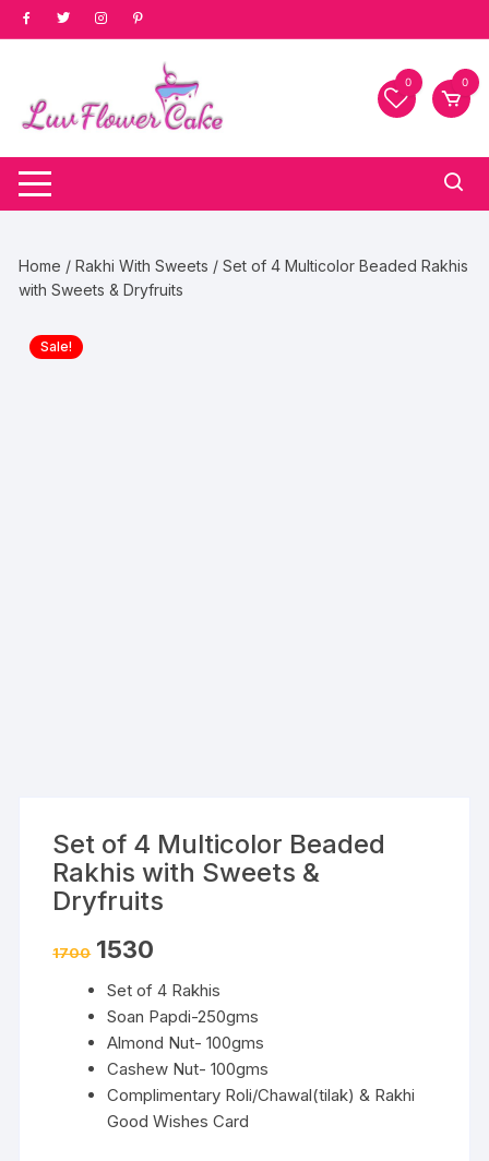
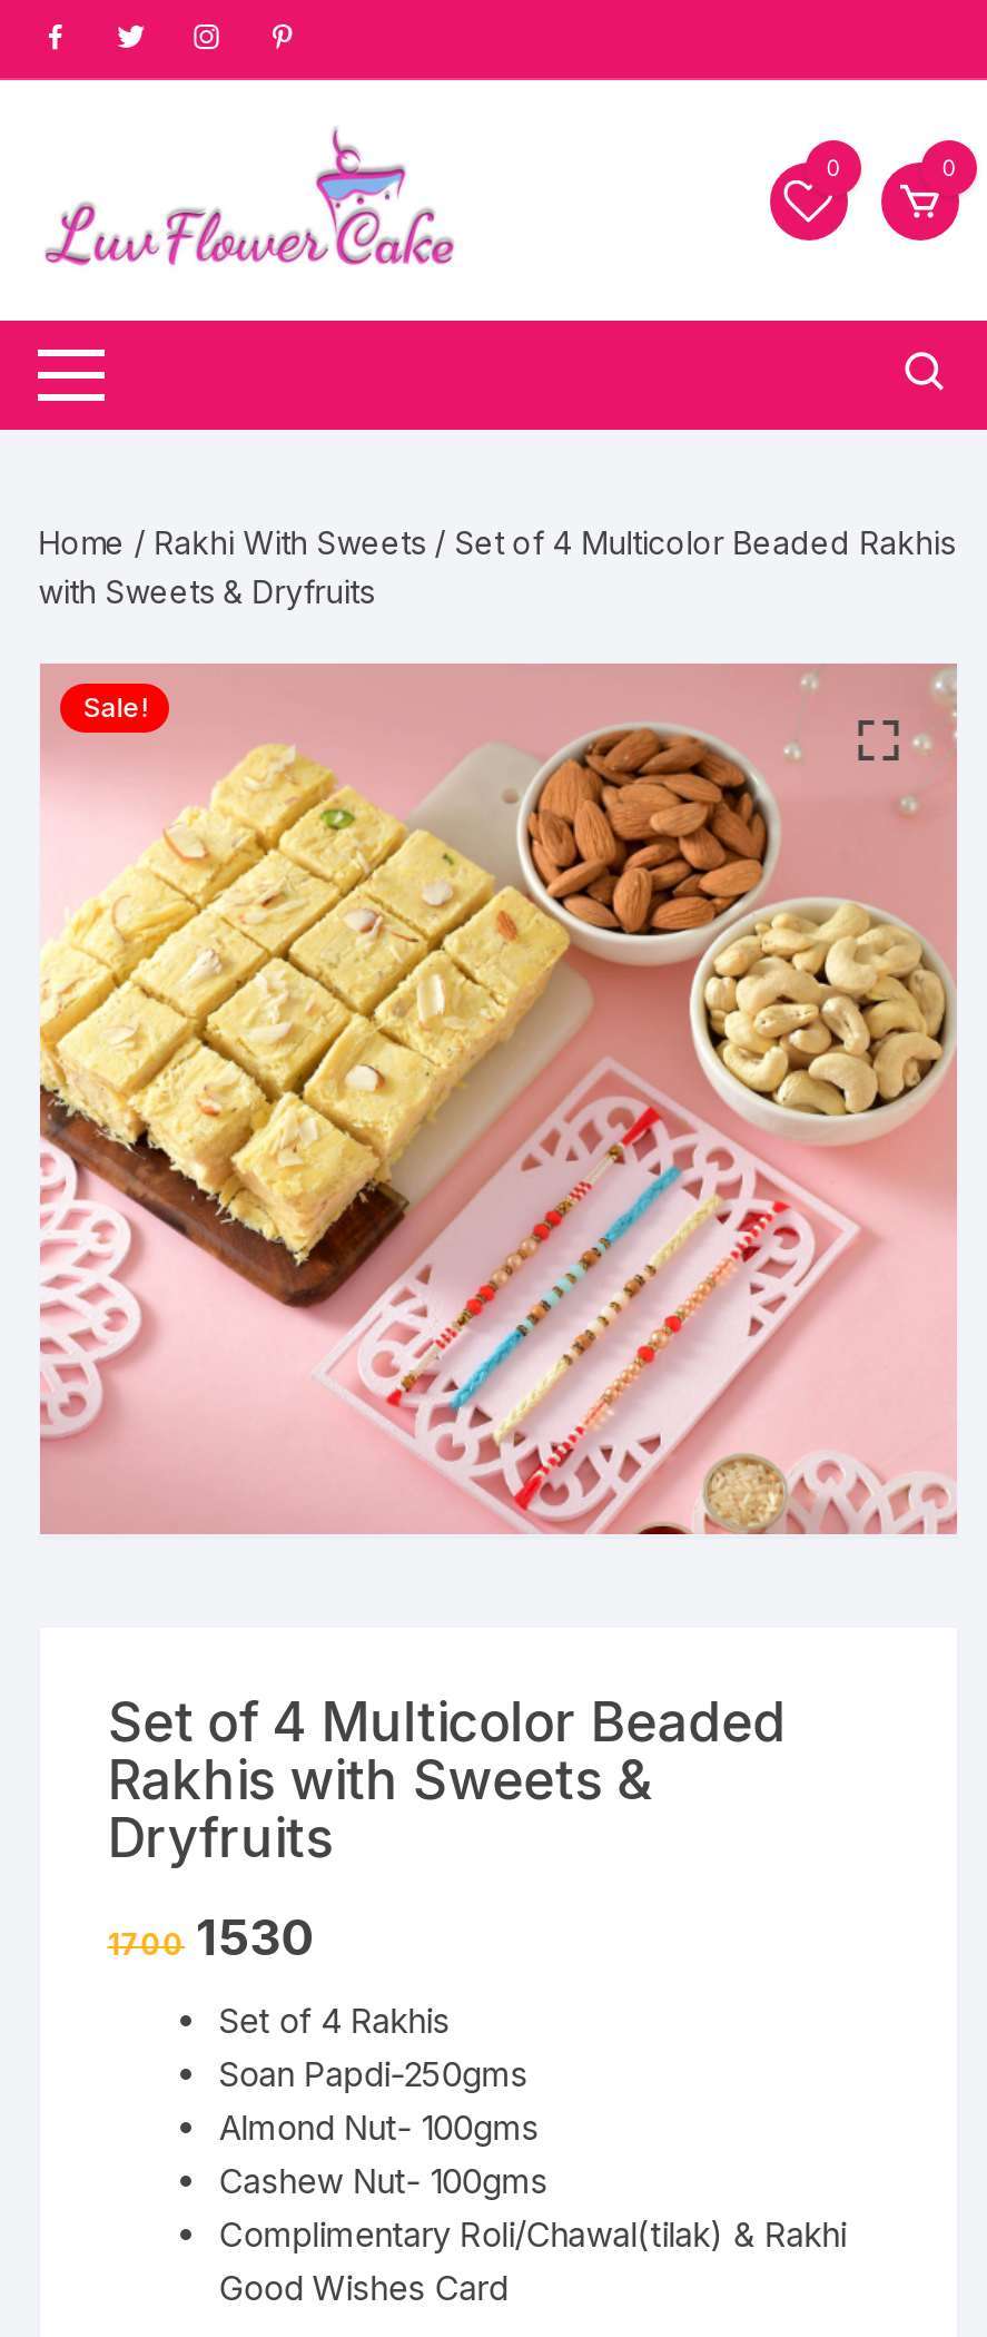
+ [image]
